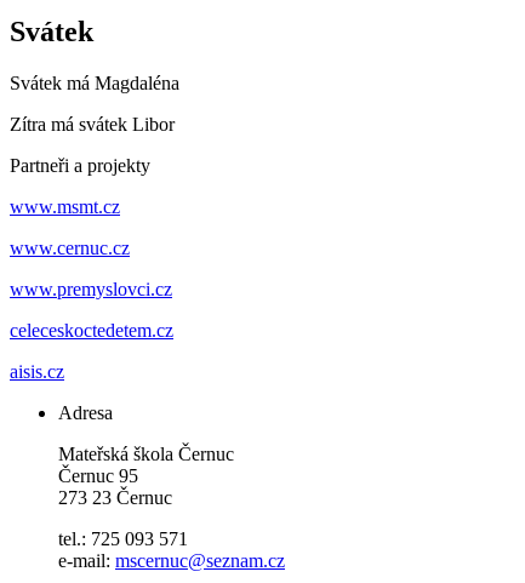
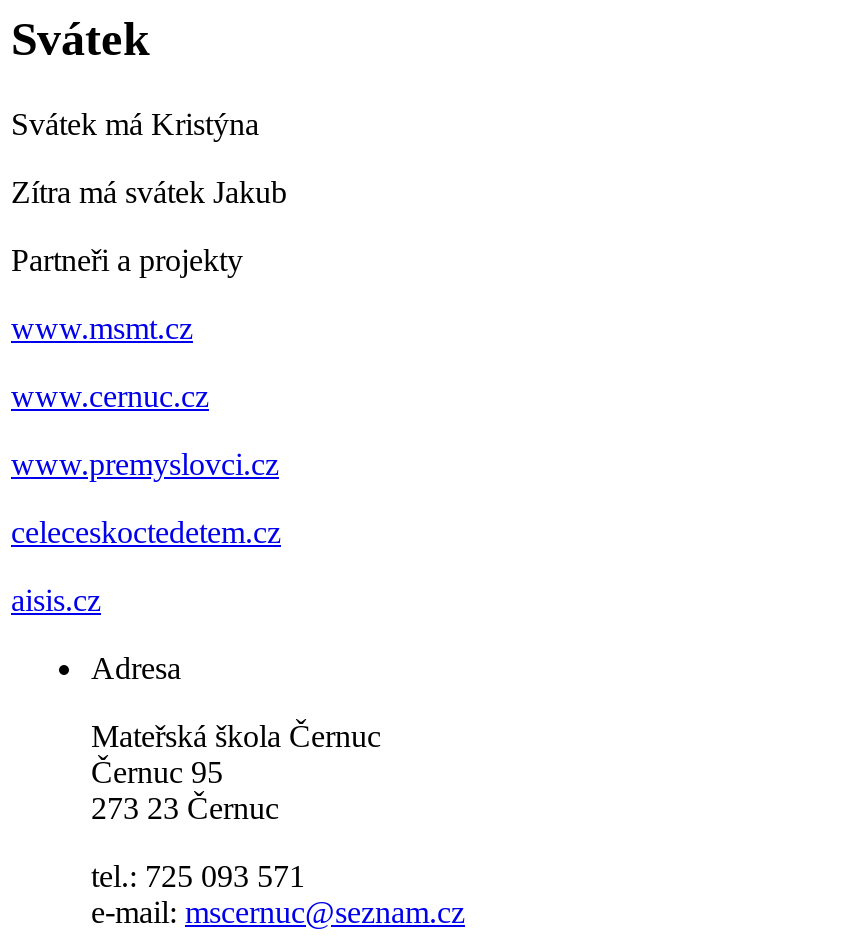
- Svátek má Magdaléna
+ Svátek má Kristýna

- Zítra má svátek Libor
+ Zítra má svátek Jakub
